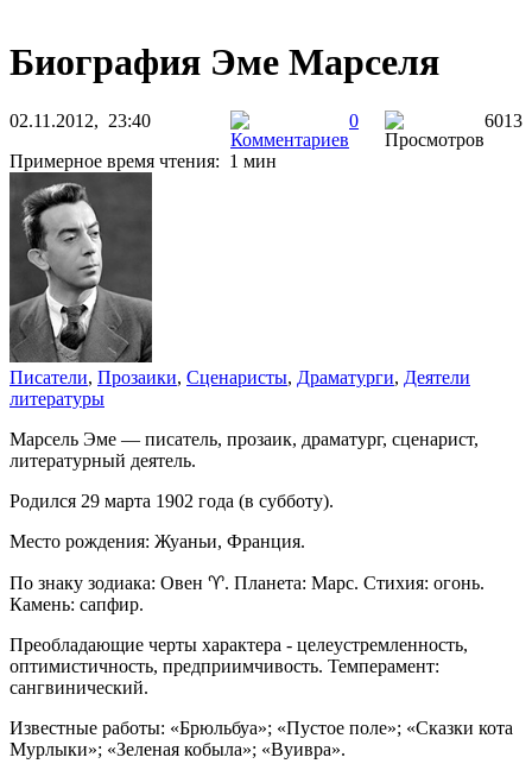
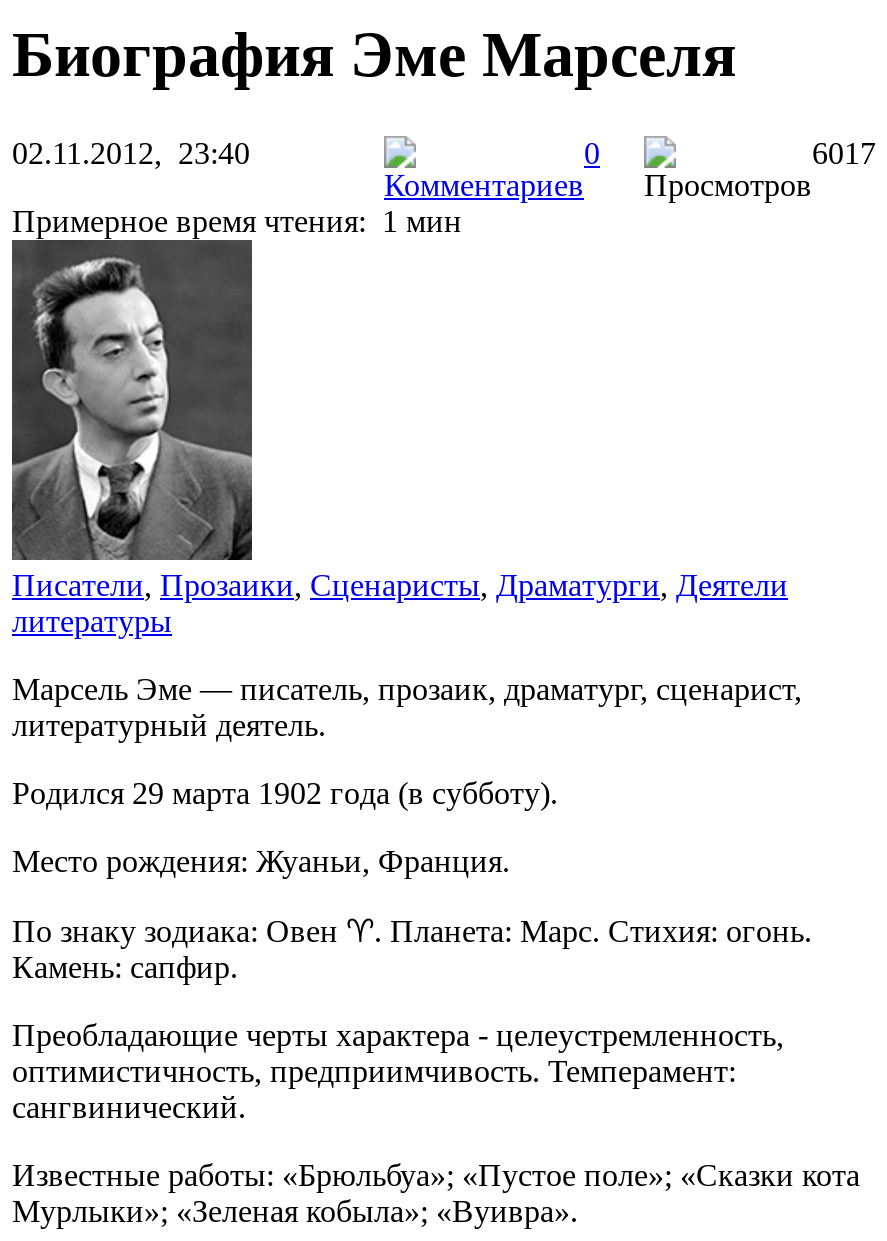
- 6013
+ 6017
